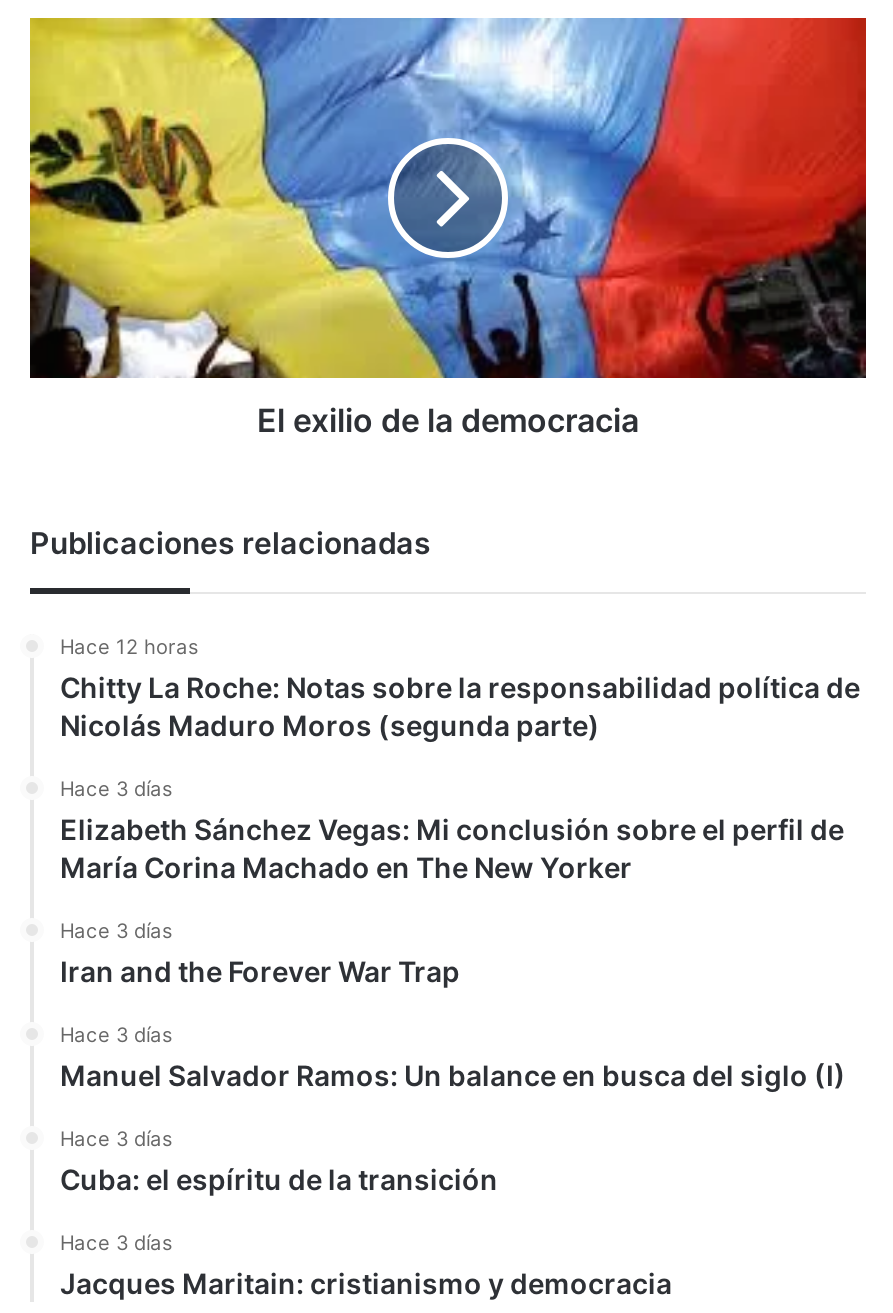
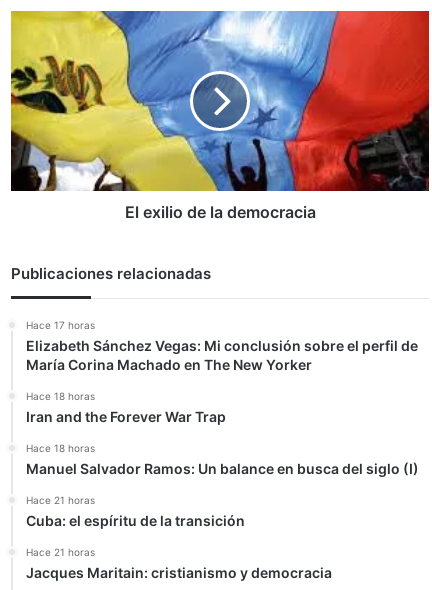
- Hace 12 horas
- Chitty La Roche: Notas sobre la responsabilidad política de
- Nicolás Maduro Moros (segunda parte)
- Hace 3 días
+ Hace 17 horas

- Hace 3 días
+ Hace 18 horas

- Hace 3 días
+ Hace 18 horas

- Hace 3 días
+ Hace 21 horas

- Hace 3 días
+ Hace 21 horas
